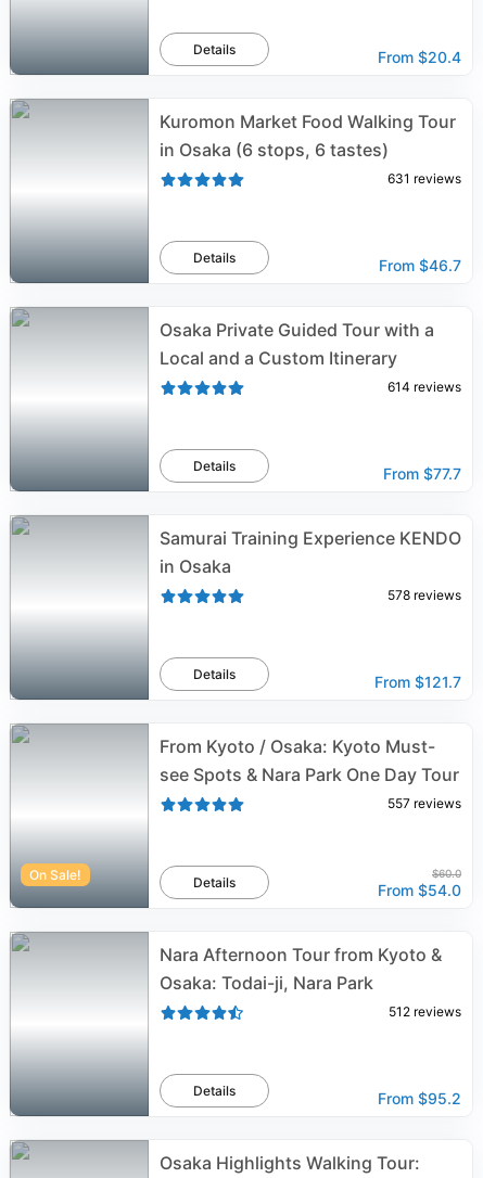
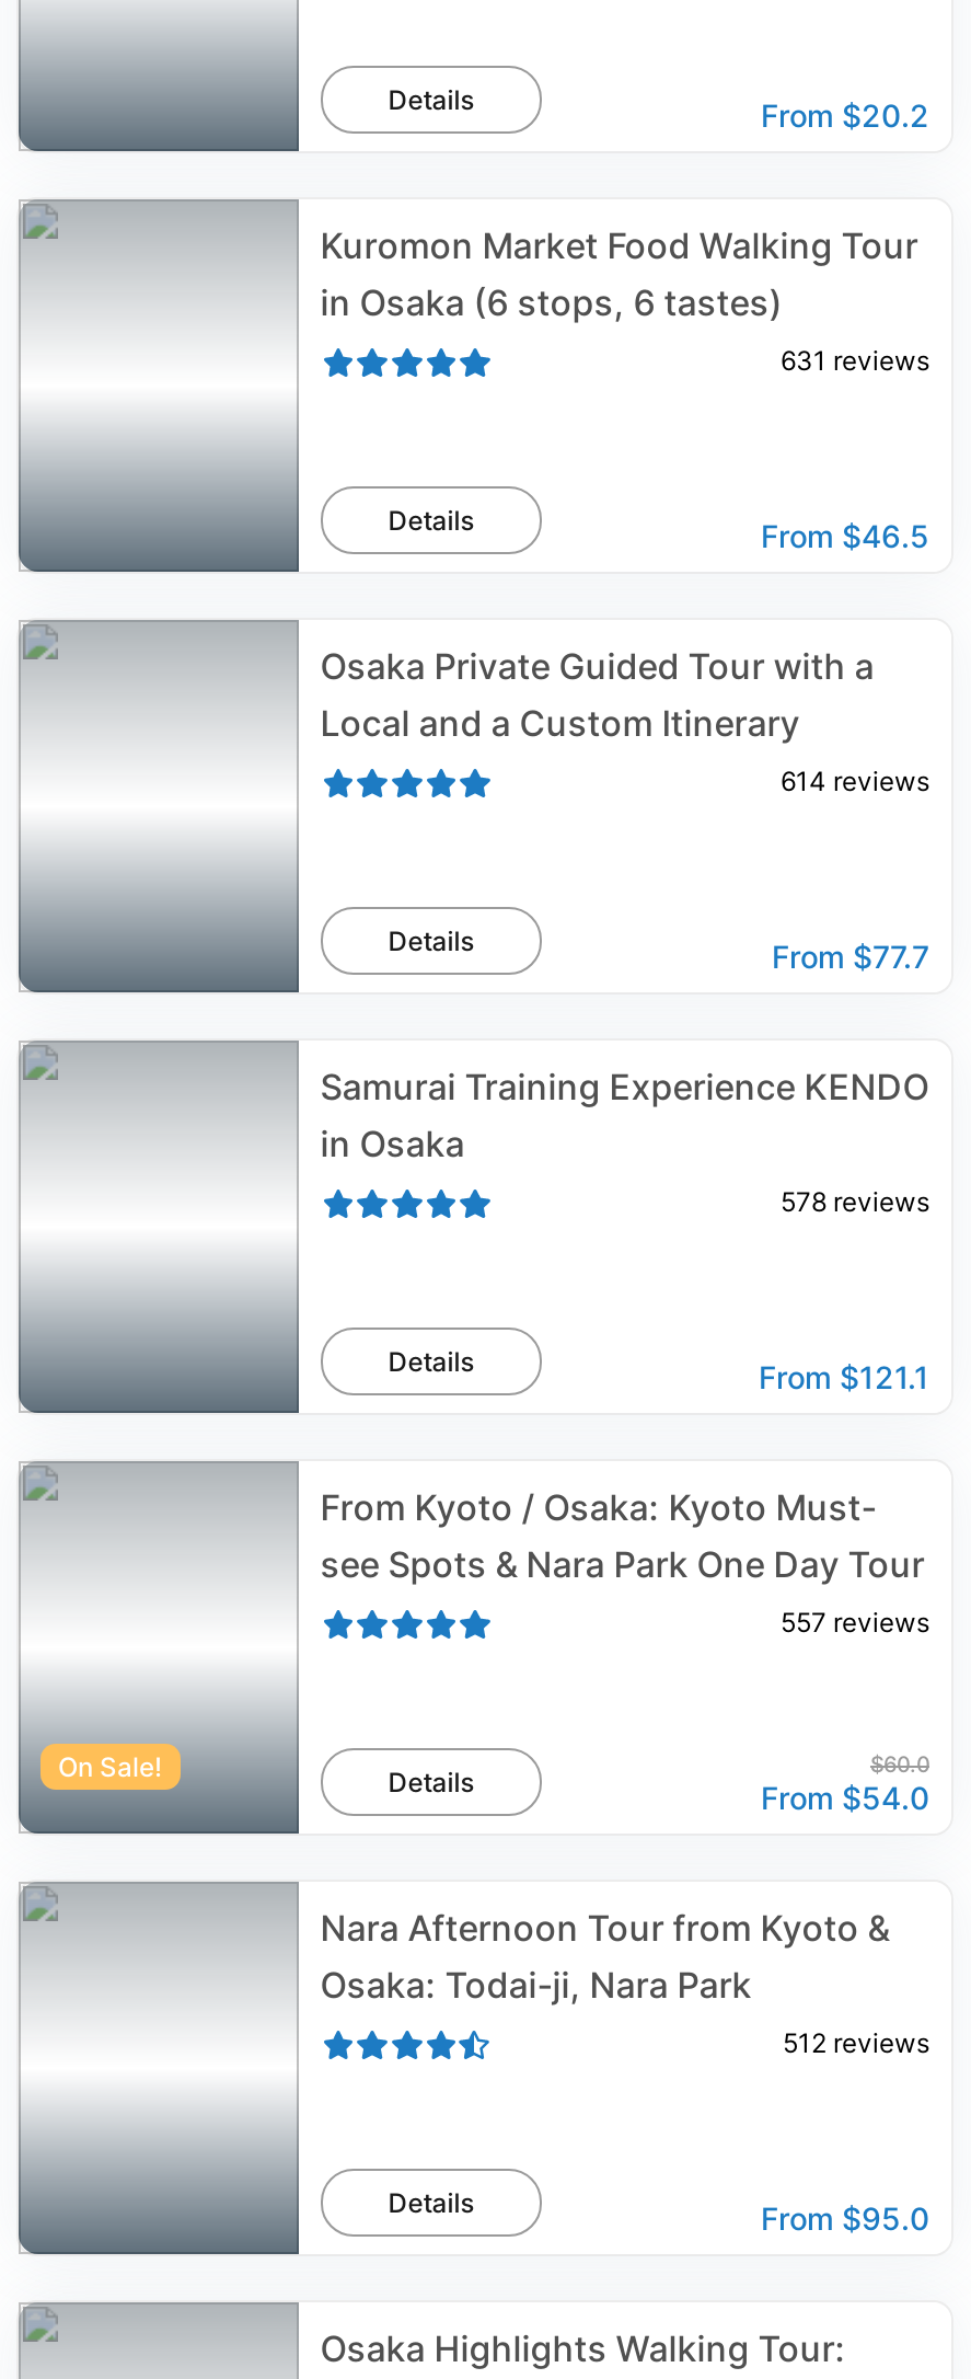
- From $20.4
+ From $20.2

- From $46.7
+ From $46.5

- From $121.7
+ From $121.1

- From $95.2
+ From $95.0
